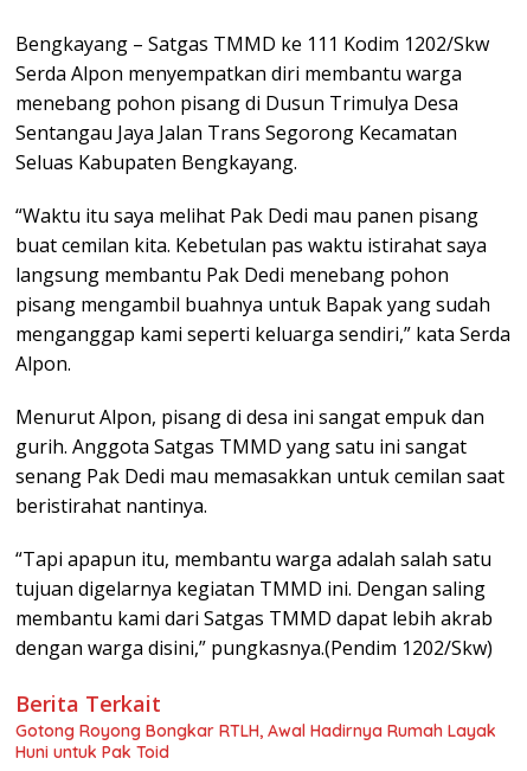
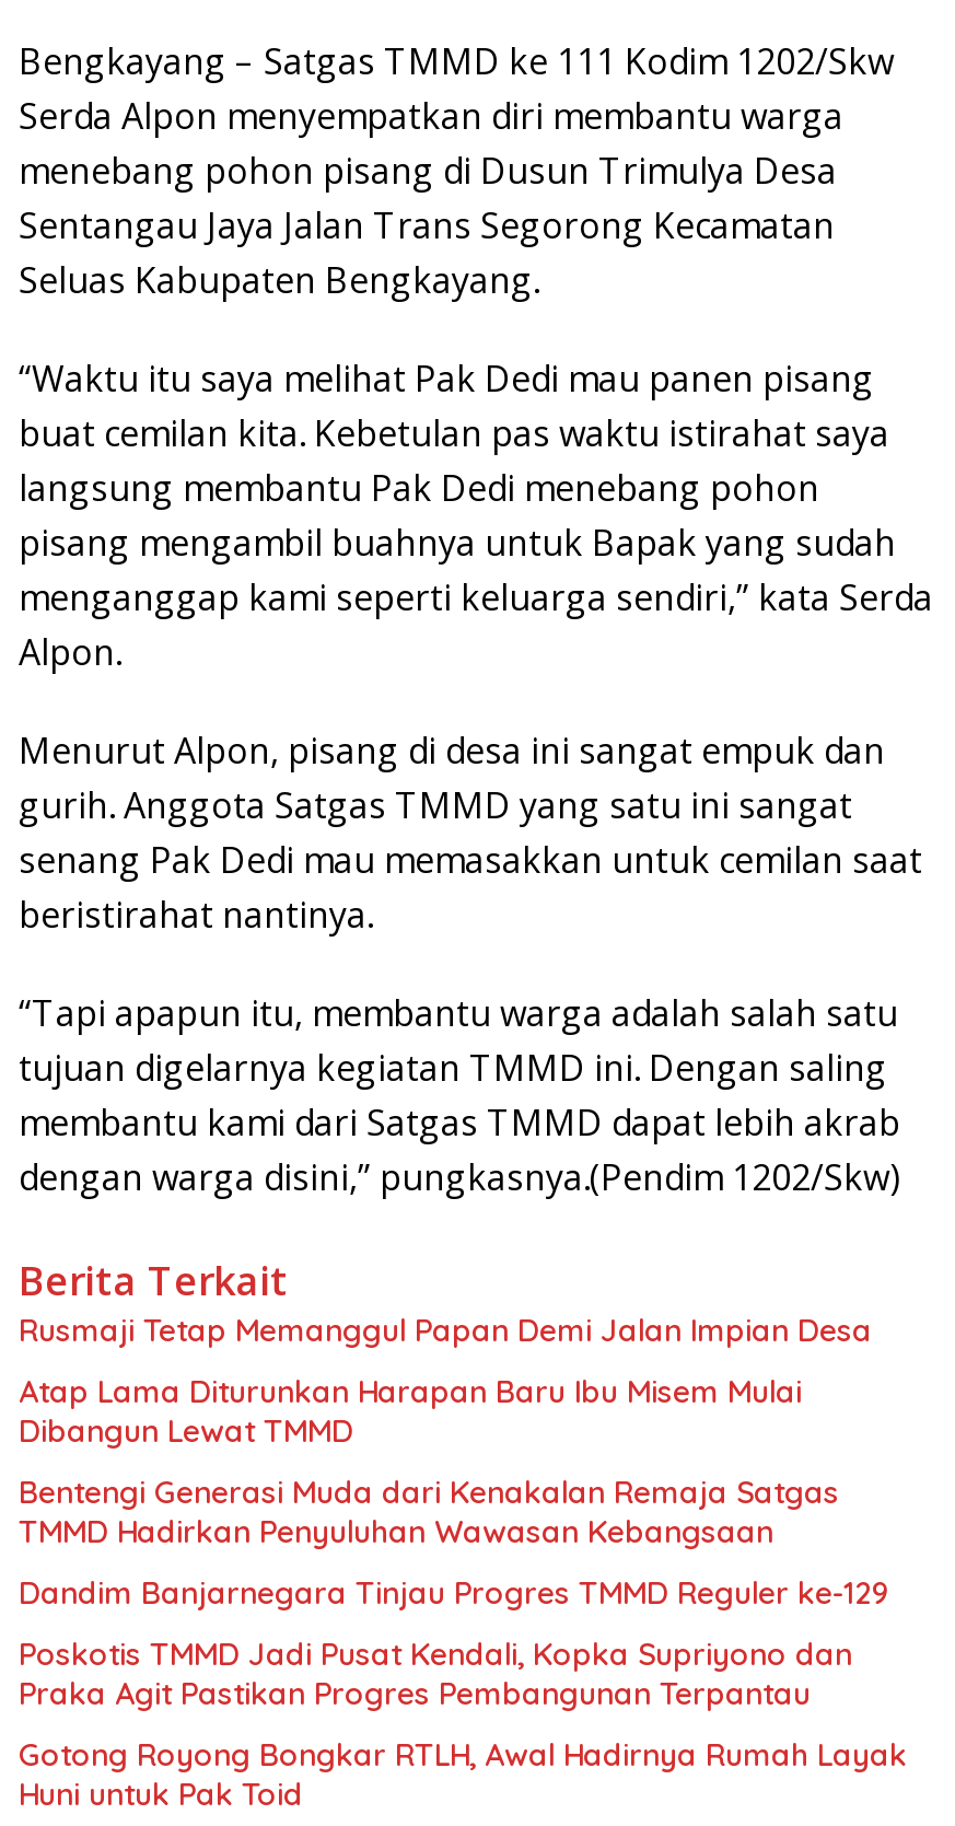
+ Rusmaji Tetap Memanggul Papan Demi Jalan Impian Desa
+ Atap Lama Diturunkan Harapan Baru Ibu Misem Mulai
+ Dibangun Lewat TMMD
+ Bentengi Generasi Muda dari Kenakalan Remaja Satgas
+ TMMD Hadirkan Penyuluhan Wawasan Kebangsaan
+ Dandim Banjarnegara Tinjau Progres TMMD Reguler ke-129
+ Poskotis TMMD Jadi Pusat Kendali, Kopka Supriyono dan
+ Praka Agit Pastikan Progres Pembangunan Terpantau
